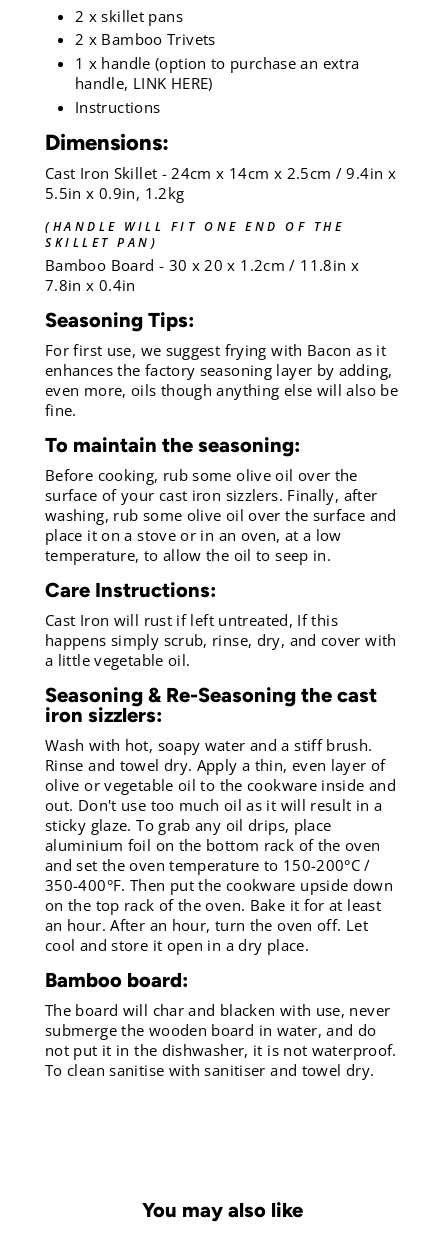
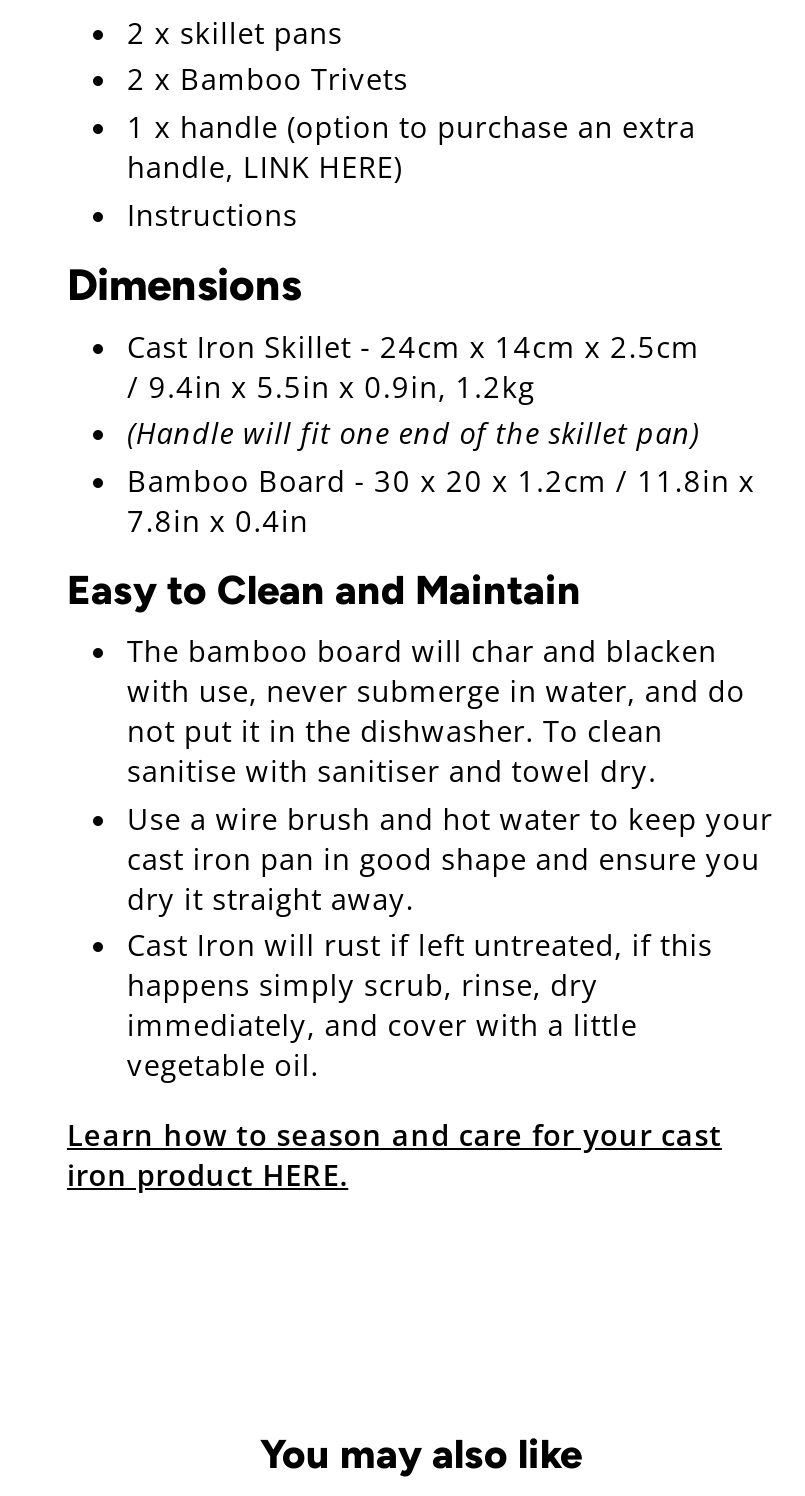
- Dimensions:
- Cast Iron Skillet - 24cm x 14cm x 2.5cm / 9.4in x
- 5.5in x 0.9in, 1.2kg
- (HANDLE WILL FIT ONE END OF THE
- SKILLET PAN)
+ Dimensions
+ Cast Iron Skillet - 24cm x 14cm x 2.5cm
+ / 9.4in x 5.5in x 0.9in, 1.2kg
+ (Handle will fit one end of the skillet pan)

- Seasoning Tips:
- For first use, we suggest frying with Bacon as it
- enhances the factory seasoning layer by adding,
- even more, oils though anything else will also be
- fine.
- To maintain the seasoning:
- Before cooking, rub some olive oil over the
- surface of your cast iron sizzlers. Finally, after
- washing, rub some olive oil over the surface and
- place it on a stove or in an oven, at a low
- temperature, to allow the oil to seep in.
- Care Instructions:
- Cast Iron will rust if left untreated, If this
- happens simply scrub, rinse, dry, and cover with
- a little vegetable oil.
- Seasoning & Re-Seasoning the cast
- iron sizzlers:
- Wash with hot, soapy water and a stiff brush.
- Rinse and towel dry. Apply a thin, even layer of
- olive or vegetable oil to the cookware inside and
- out. Don't use too much oil as it will result in a
- sticky glaze. To grab any oil drips, place
- aluminium foil on the bottom rack of the oven
- and set the oven temperature to 150-200°C /
- 350-400°F. Then put the cookware upside down
- on the top rack of the oven. Bake it for at least
- an hour. After an hour, turn the oven off. Let
- cool and store it open in a dry place.
- Bamboo board:
- The board will char and blacken with use, never
- submerge the wooden board in water, and do
- not put it in the dishwasher, it is not waterproof.
- To clean sanitise with sanitiser and towel dry.
+ Easy to Clean and Maintain
+ The bamboo board will char and blacken
+ with use, never submerge in water, and do
+ not put it in the dishwasher. To clean
+ sanitise with sanitiser and towel dry.
+ Use a wire brush and hot water to keep your
+ cast iron pan in good shape and ensure you
+ dry it straight away.
+ Cast Iron will rust if left untreated, if this
+ happens simply scrub, rinse, dry
+ immediately, and cover with a little
+ vegetable oil.
+ Learn how to season and care for your cast
+ iron product HERE.
